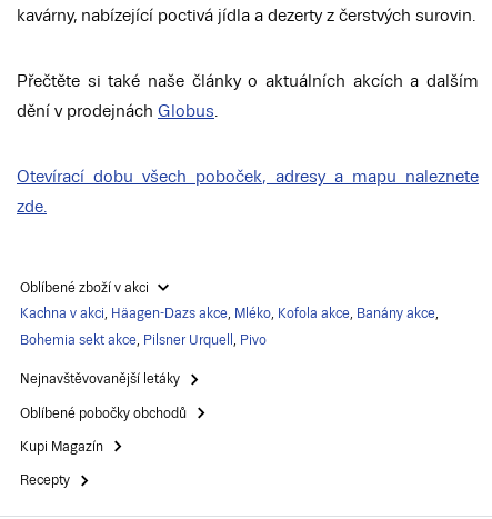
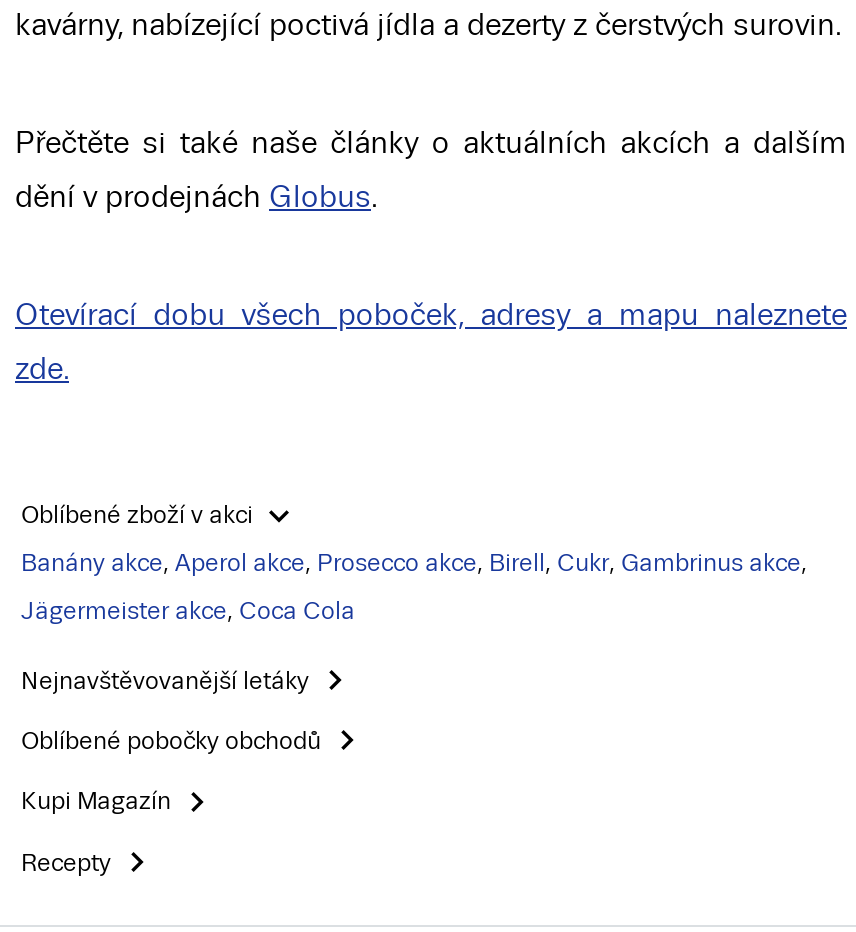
- Kachna v akci, Häagen-Dazs akce, Mléko, Kofola akce, Banány akce,
+ Banány akce, Aperol akce, Prosecco akce, Birell, Cukr, Gambrinus akce,

- Bohemia sekt akce, Pilsner Urquell, Pivo
+ Jägermeister akce, Coca Cola
